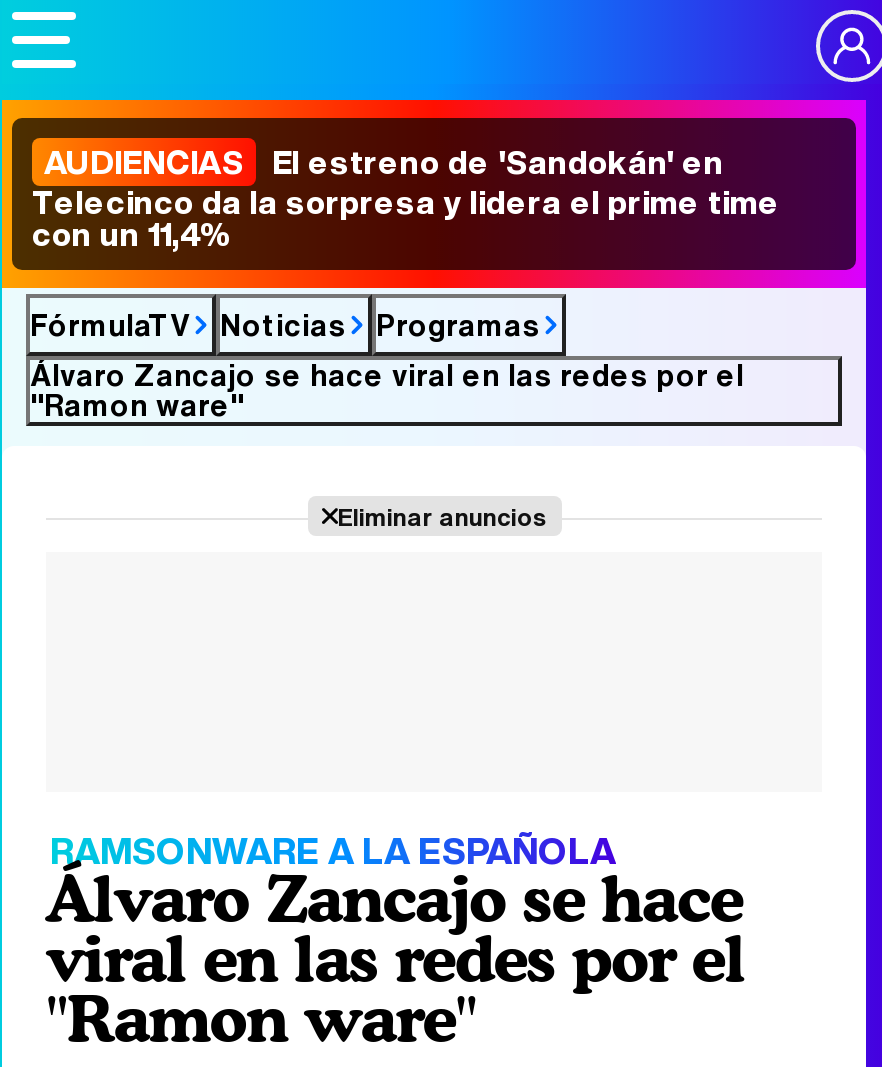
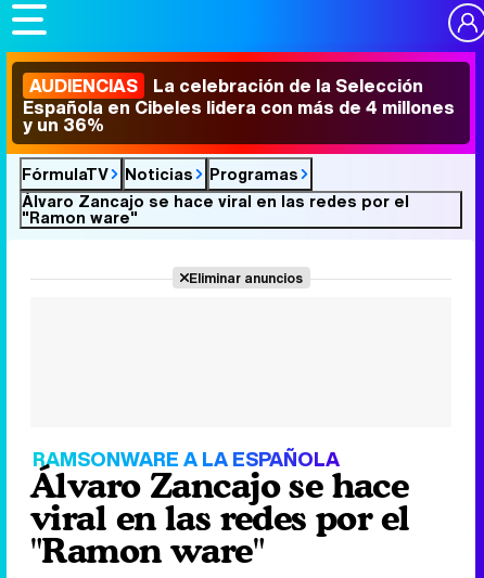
- AUDIENCIAS El estreno de 'Sandokán' en
- Telecinco da la sorpresa y lidera el prime time
- con un 11,4%
+ AUDIENCIAS La celebración de la Selección
+ Española en Cibeles lidera con más de 4 millones
+ y un 36%
